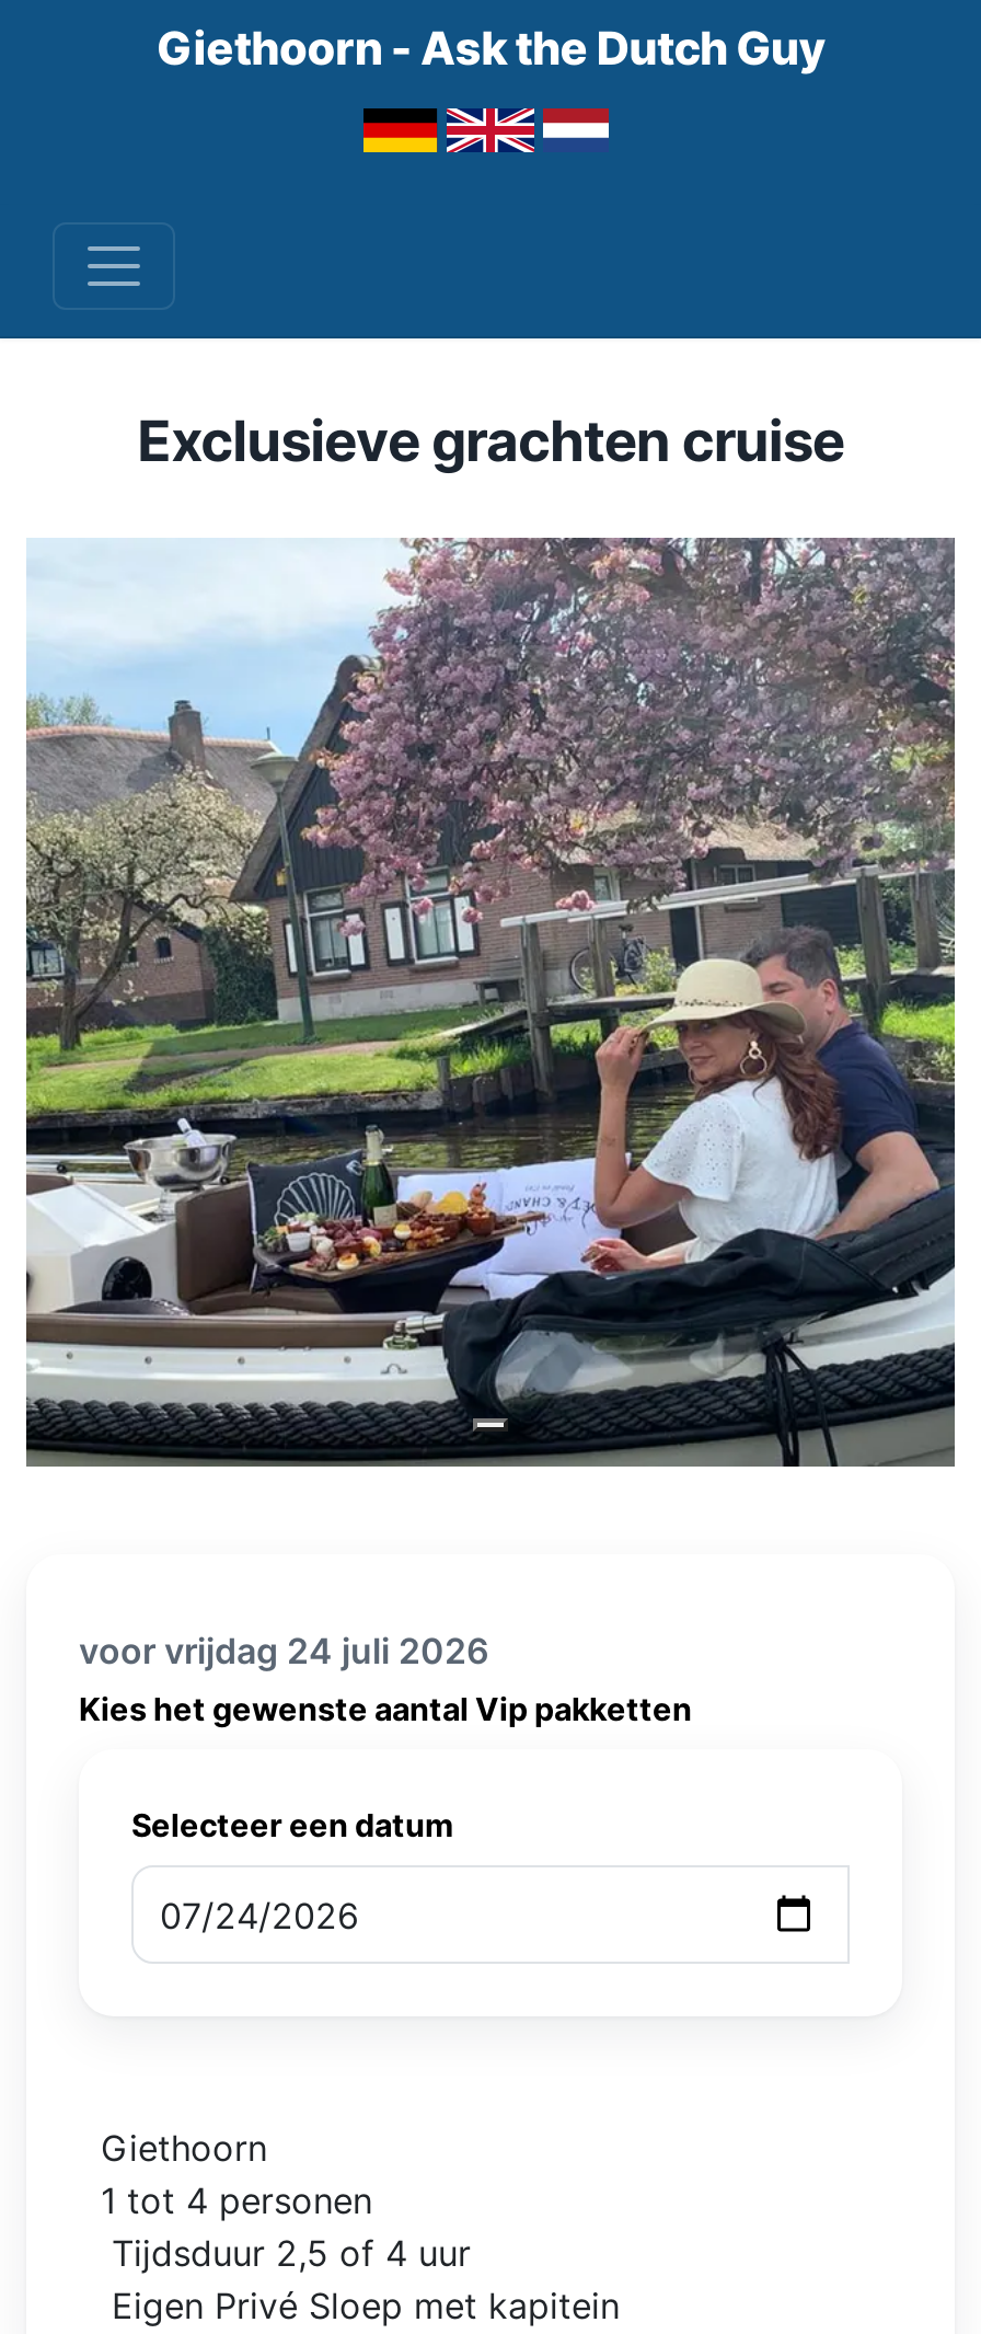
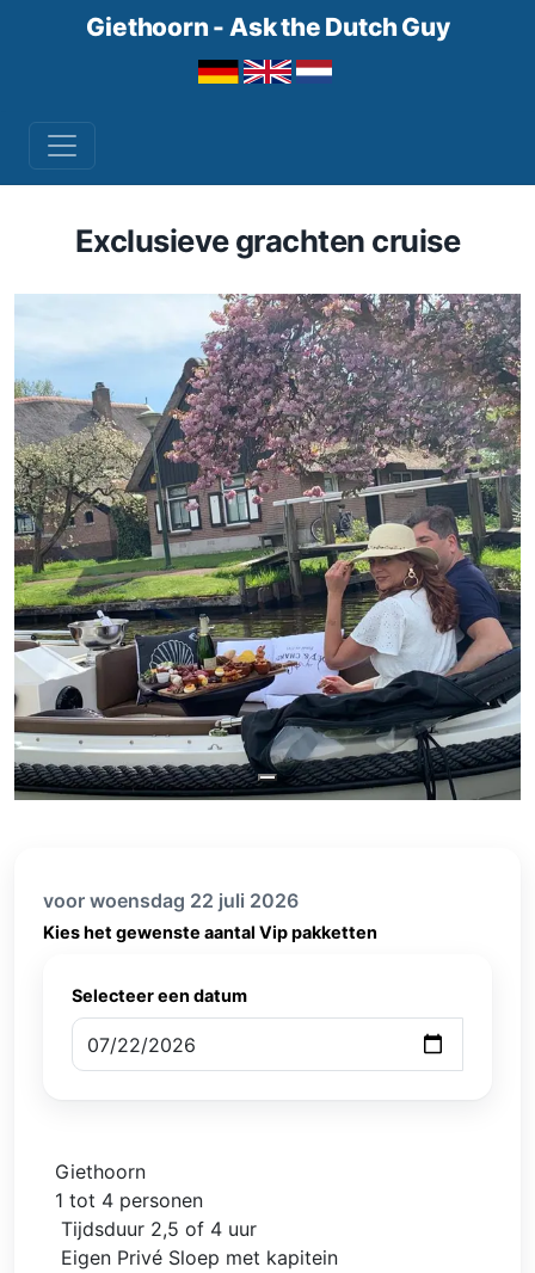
- voor vrijdag 24 juli 2026
+ voor woensdag 22 juli 2026
